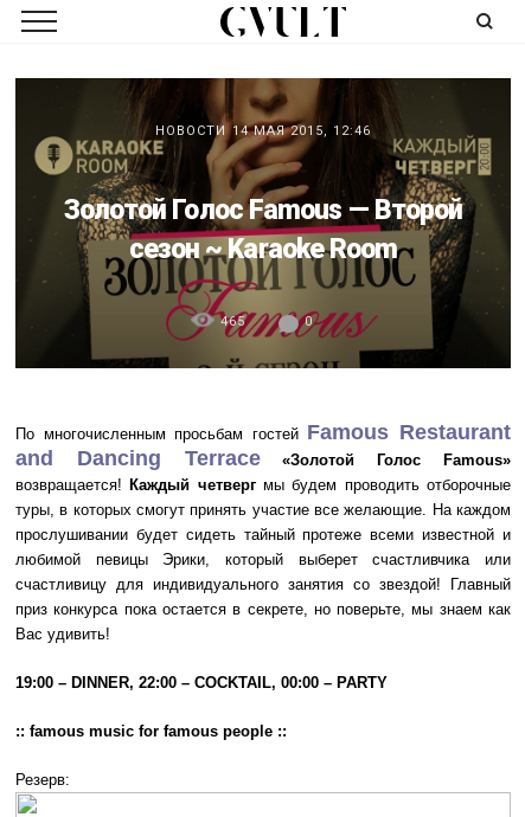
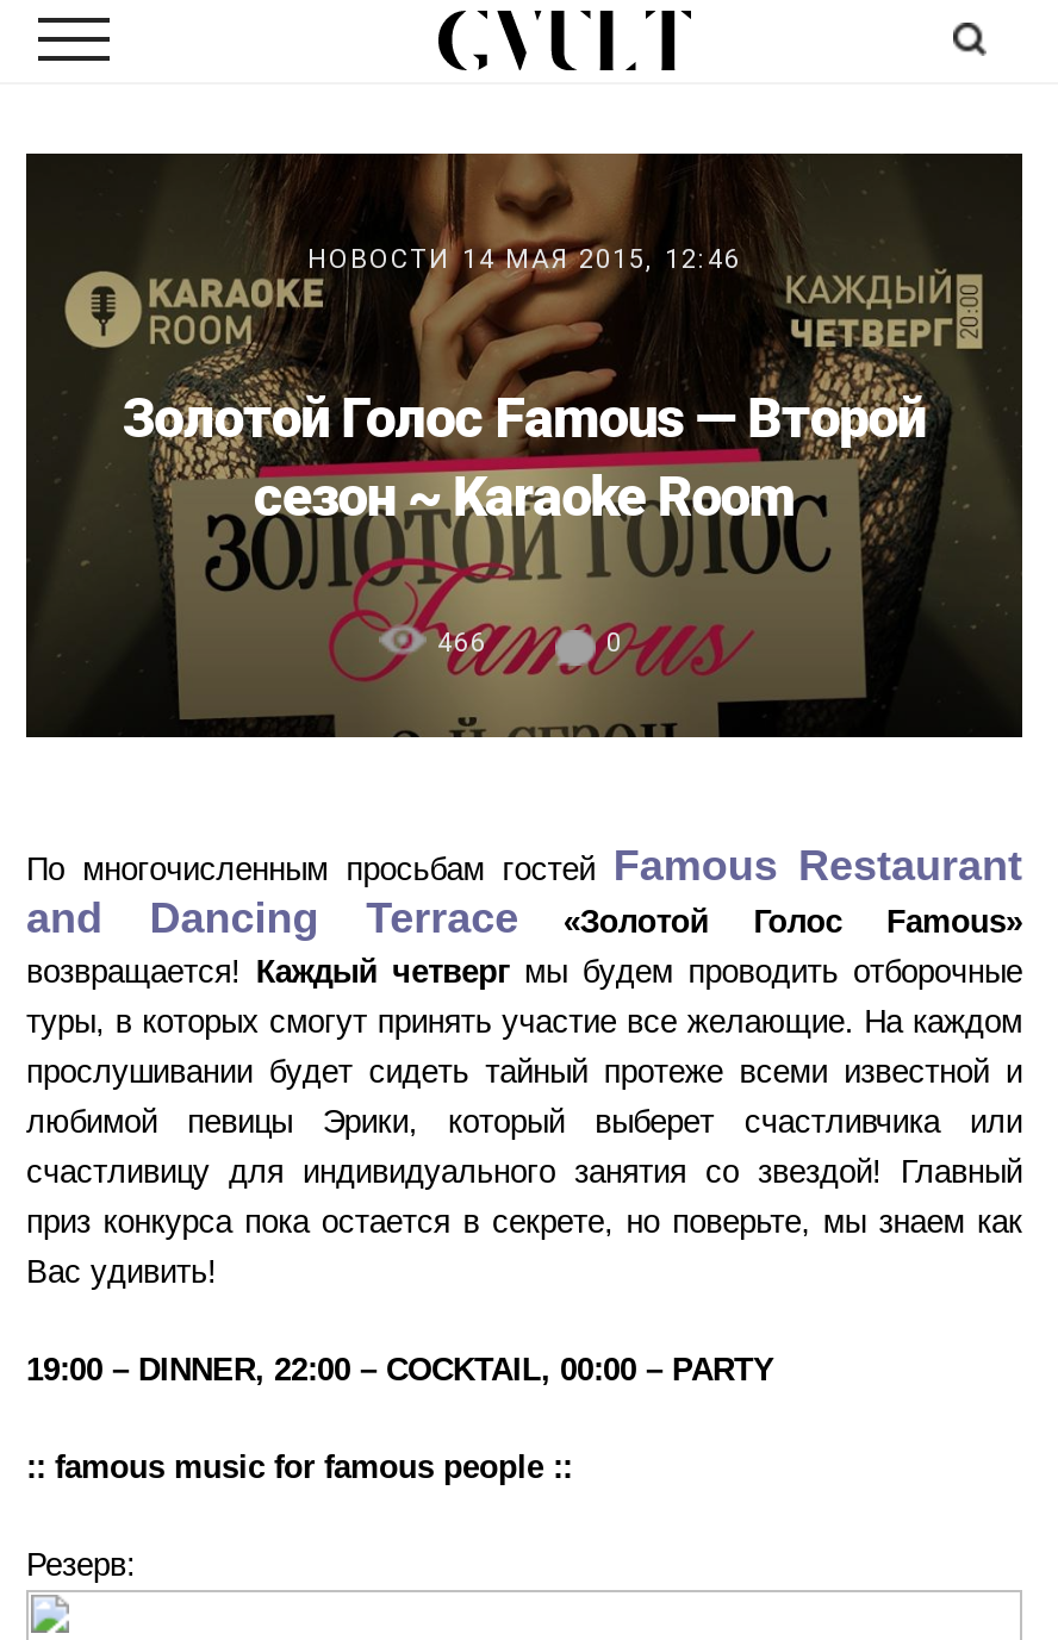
- 465
+ 466
